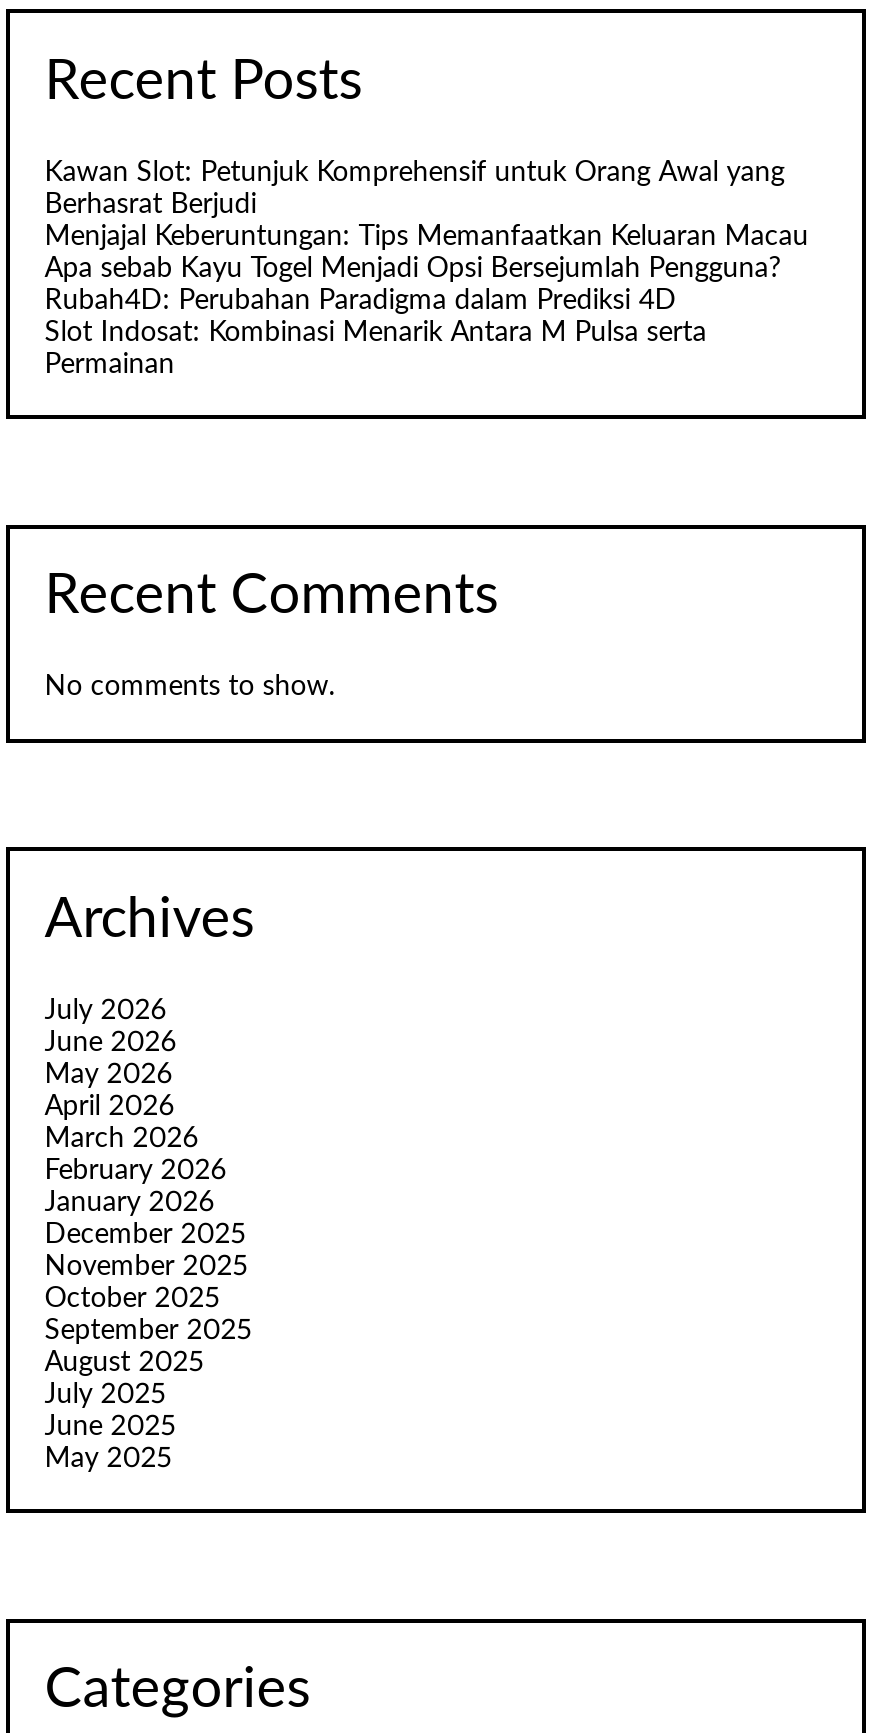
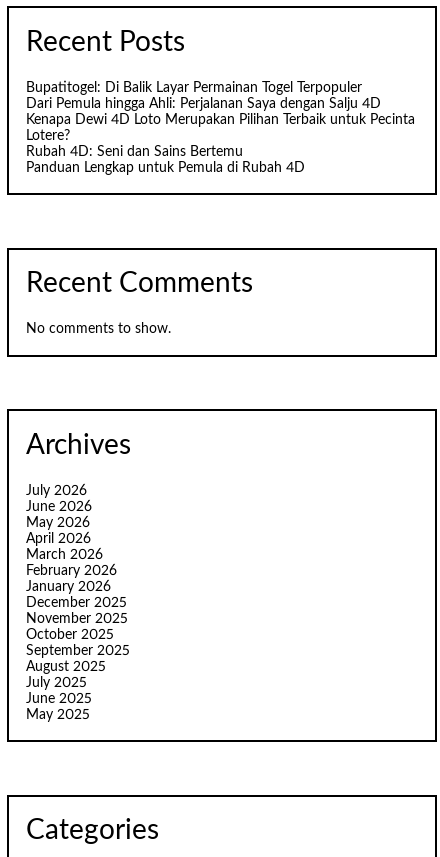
- Kawan Slot: Petunjuk Komprehensif untuk Orang Awal yang
- Berhasrat Berjudi
- Menjajal Keberuntungan: Tips Memanfaatkan Keluaran Macau
- Apa sebab Kayu Togel Menjadi Opsi Bersejumlah Pengguna?
- Rubah4D: Perubahan Paradigma dalam Prediksi 4D
- Slot Indosat: Kombinasi Menarik Antara M Pulsa serta
- Permainan
+ Bupatitogel: Di Balik Layar Permainan Togel Terpopuler
+ Dari Pemula hingga Ahli: Perjalanan Saya dengan Salju 4D
+ Kenapa Dewi 4D Loto Merupakan Pilihan Terbaik untuk Pecinta
+ Lotere?
+ Rubah 4D: Seni dan Sains Bertemu
+ Panduan Lengkap untuk Pemula di Rubah 4D
